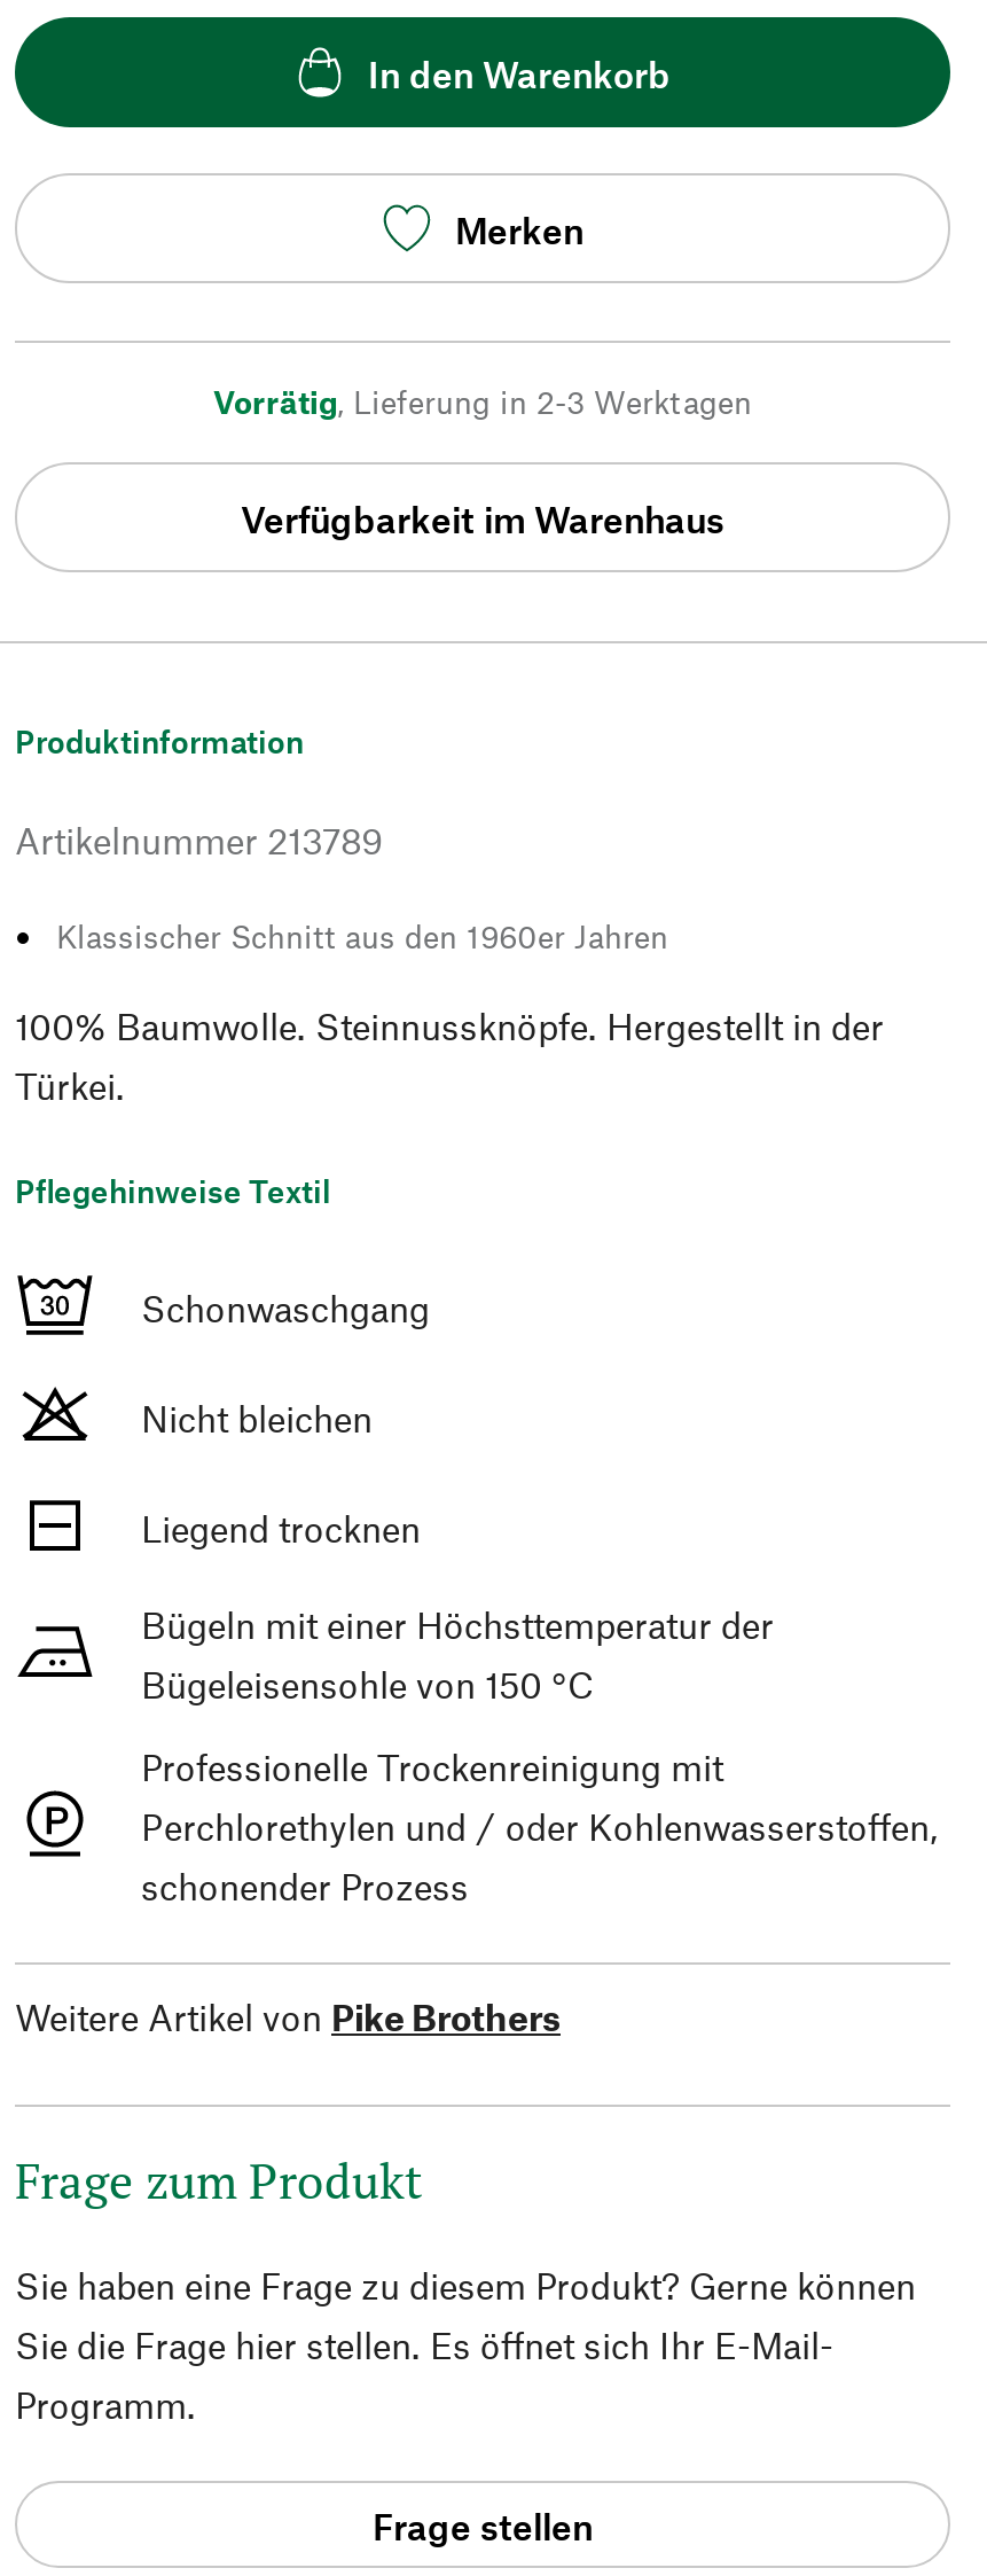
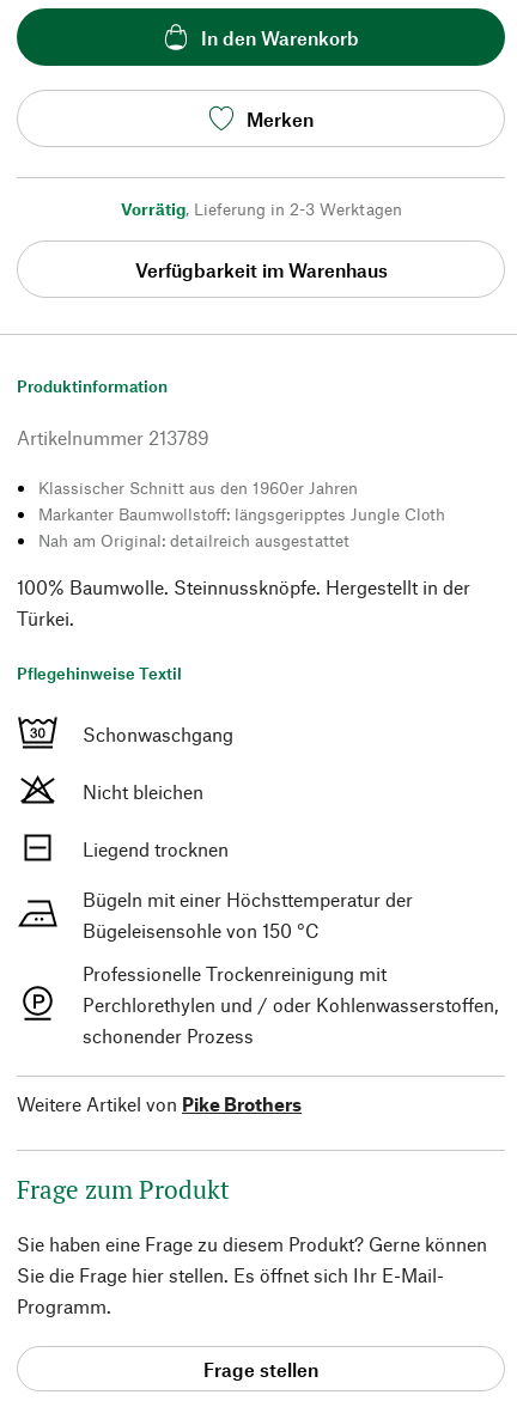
+ Markanter Baumwollstoff: längsgeripptes Jungle Cloth
+ Nah am Original: detailreich ausgestattet
